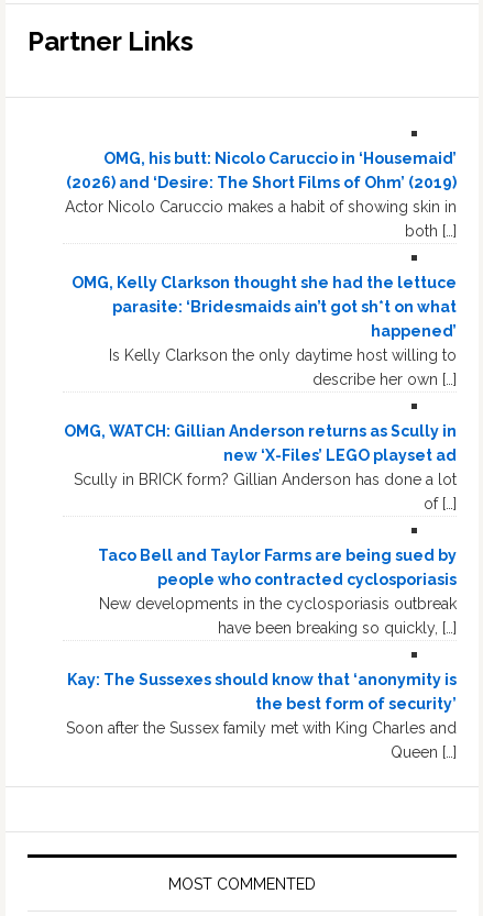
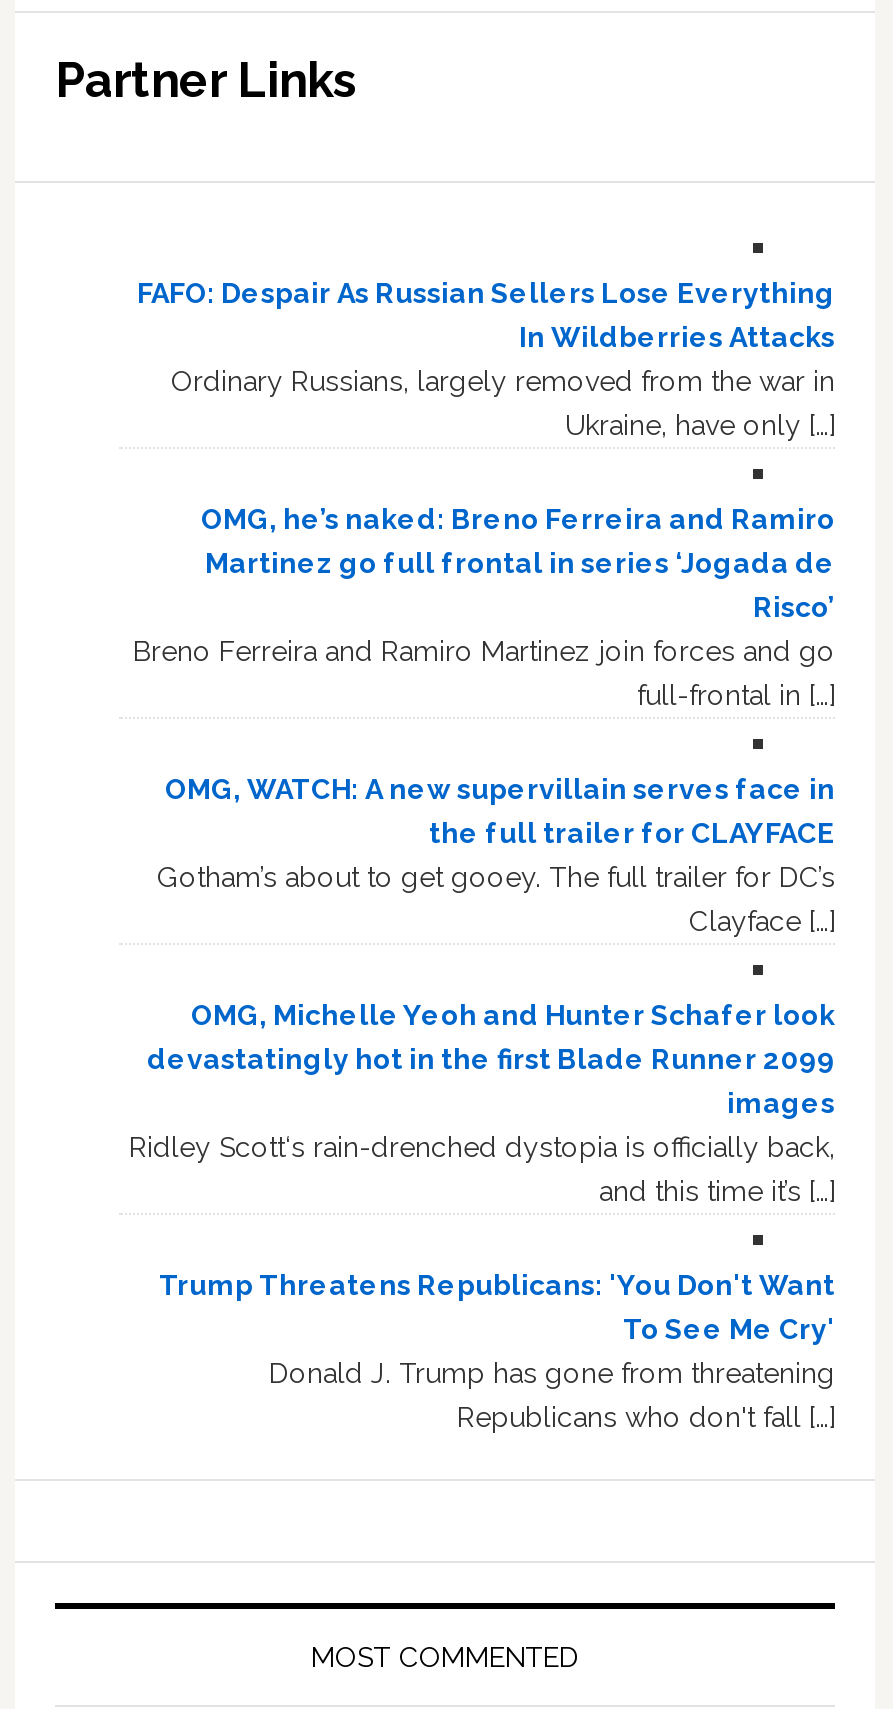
- OMG, his butt: Nicolo Caruccio in ‘Housemaid’
- (2026) and ‘Desire: The Short Films of Ohm’ (2019)
- Actor Nicolo Caruccio makes a habit of showing skin in
- both […]
+ FAFO: Despair As Russian Sellers Lose Everything
+ In Wildberries Attacks
+ Ordinary Russians, largely removed from the war in
+ Ukraine, have only […]

- OMG, Kelly Clarkson thought she had the lettuce
- parasite: ‘Bridesmaids ain’t got sh*t on what
- happened’
- Is Kelly Clarkson the only daytime host willing to
- describe her own […]
+ OMG, he’s naked: Breno Ferreira and Ramiro
+ Martinez go full frontal in series ‘Jogada de
+ Risco’
+ Breno Ferreira and Ramiro Martinez join forces and go
+ full-frontal in […]

- OMG, WATCH: Gillian Anderson returns as Scully in
- new ‘X-Files’ LEGO playset ad
- Scully in BRICK form? Gillian Anderson has done a lot
- of […]
+ OMG, WATCH: A new supervillain serves face in
+ the full trailer for CLAYFACE
+ Gotham’s about to get gooey. The full trailer for DC’s
+ Clayface […]

- Taco Bell and Taylor Farms are being sued by
- people who contracted cyclosporiasis
- New developments in the cyclosporiasis outbreak
- have been breaking so quickly, […]
+ OMG, Michelle Yeoh and Hunter Schafer look
+ devastatingly hot in the first Blade Runner 2099
+ images
+ Ridley Scott‘s rain-drenched dystopia is officially back,
+ and this time it’s […]

- Kay: The Sussexes should know that ‘anonymity is
- the best form of security’
- Soon after the Sussex family met with King Charles and
- Queen […]
+ Trump Threatens Republicans: 'You Don't Want
+ To See Me Cry'
+ Donald J. Trump has gone from threatening
+ Republicans who don't fall […]
